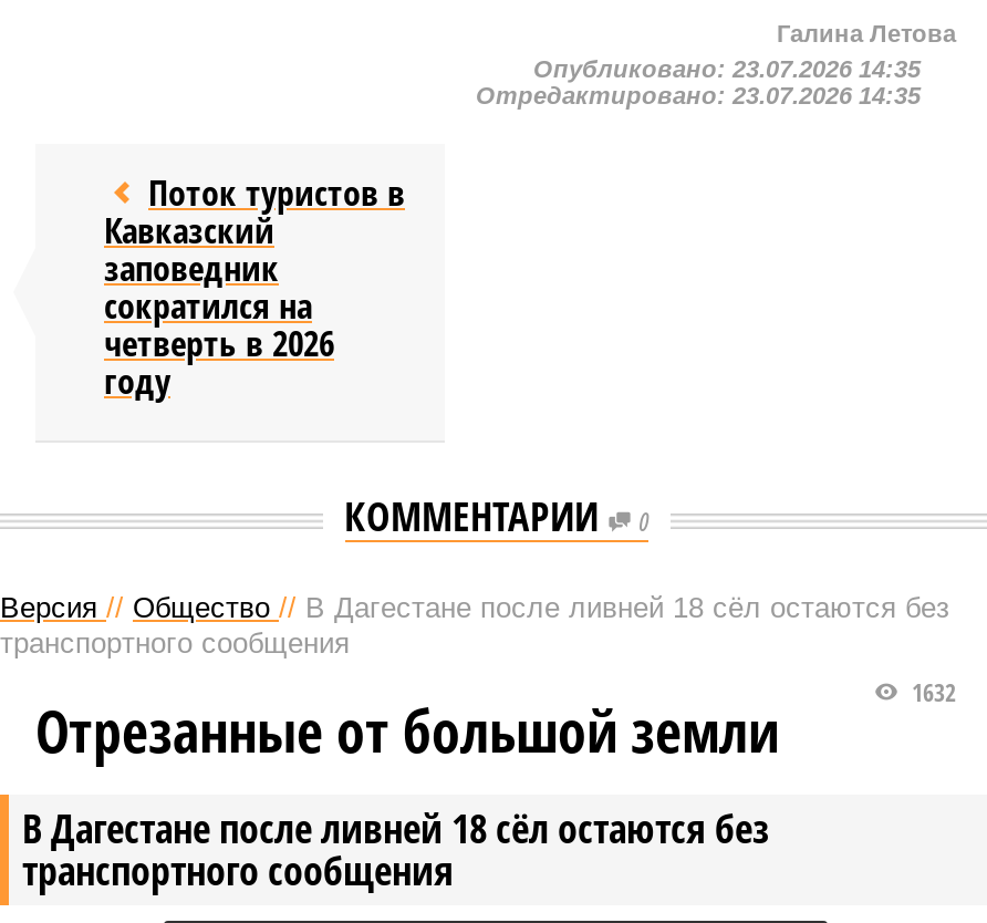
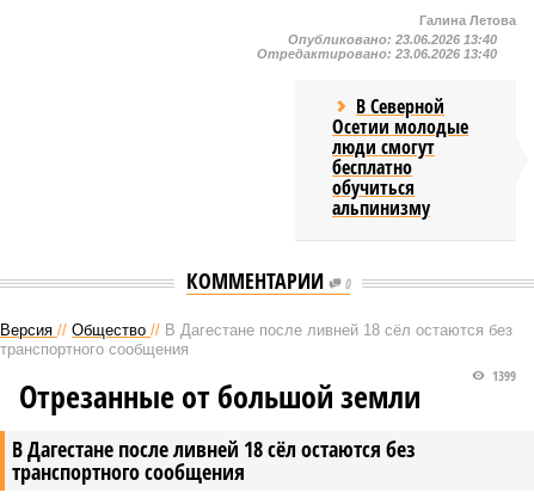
- Опубликовано: 23.07.2026 14:35
- Отредактировано: 23.07.2026 14:35
+ Опубликовано: 23.06.2026 13:40
+ Отредактировано: 23.06.2026 13:40

- Поток туристов в
- Кавказский
- заповедник
- сократился на
- четверть в 2026
- году
+ В Северной
+ Осетии молодые
+ люди смогут
+ бесплатно
+ обучиться
+ альпинизму

- 1632
+ 1399
